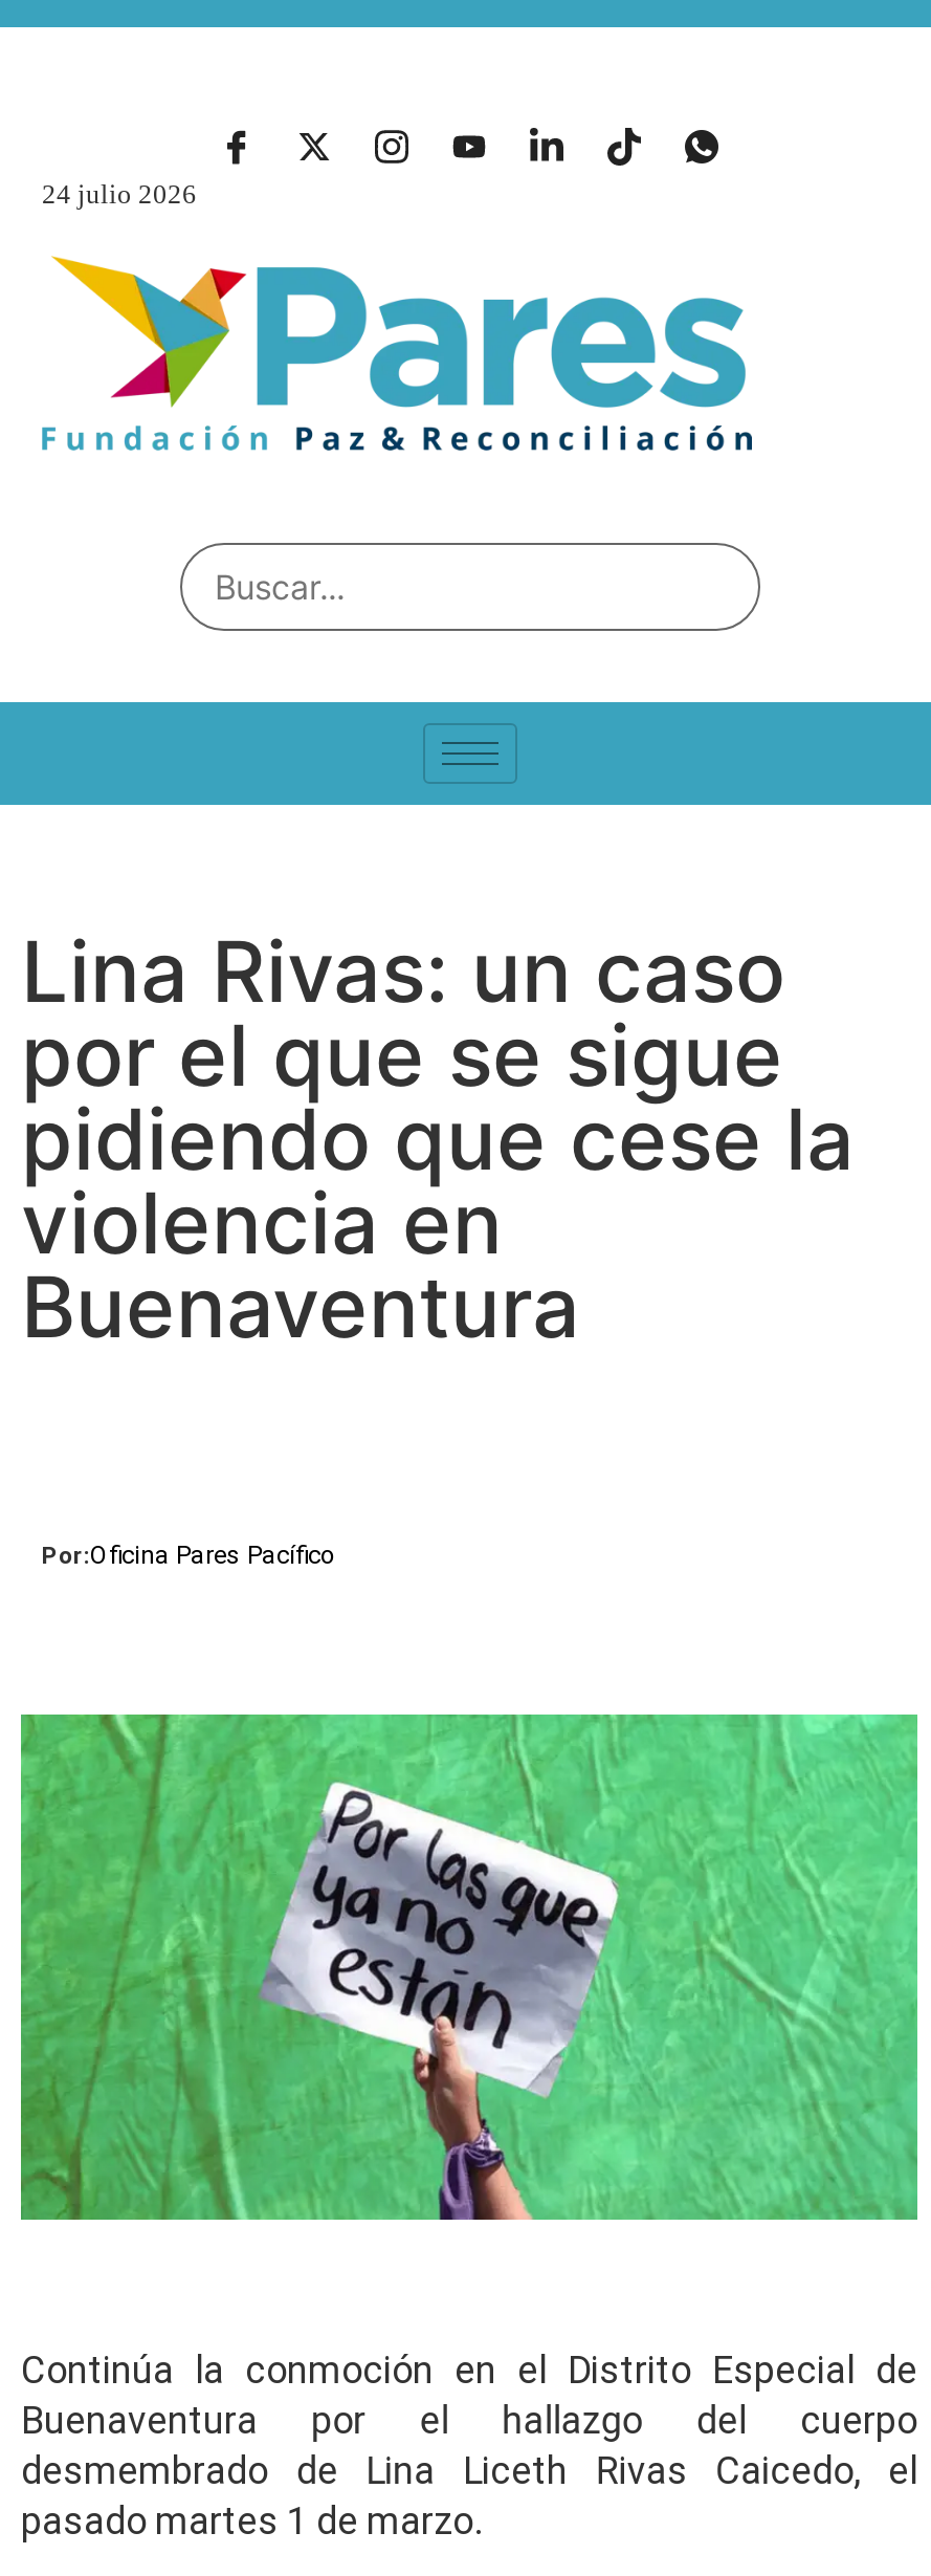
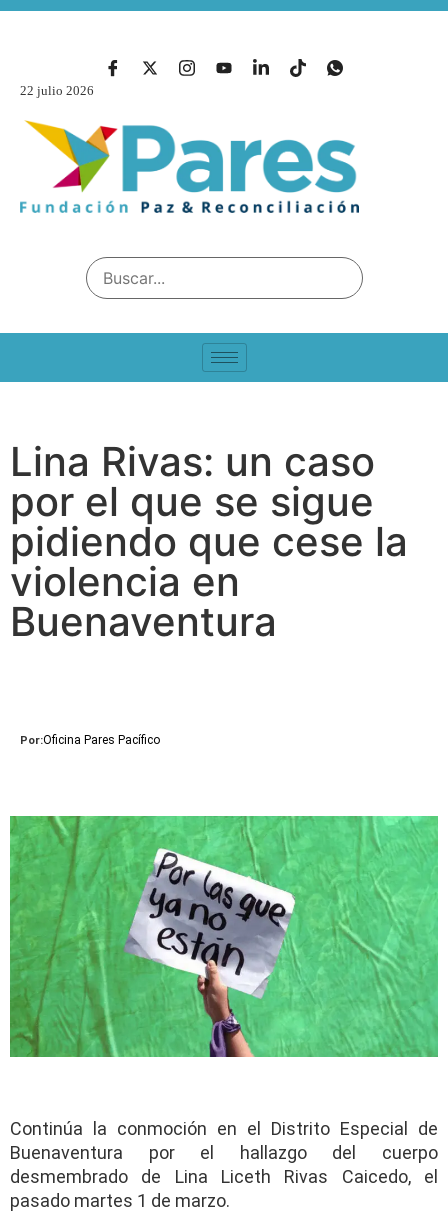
- 24 julio 2026
+ 22 julio 2026
